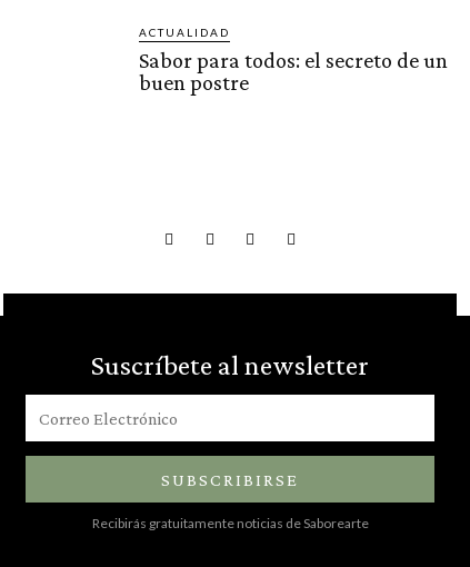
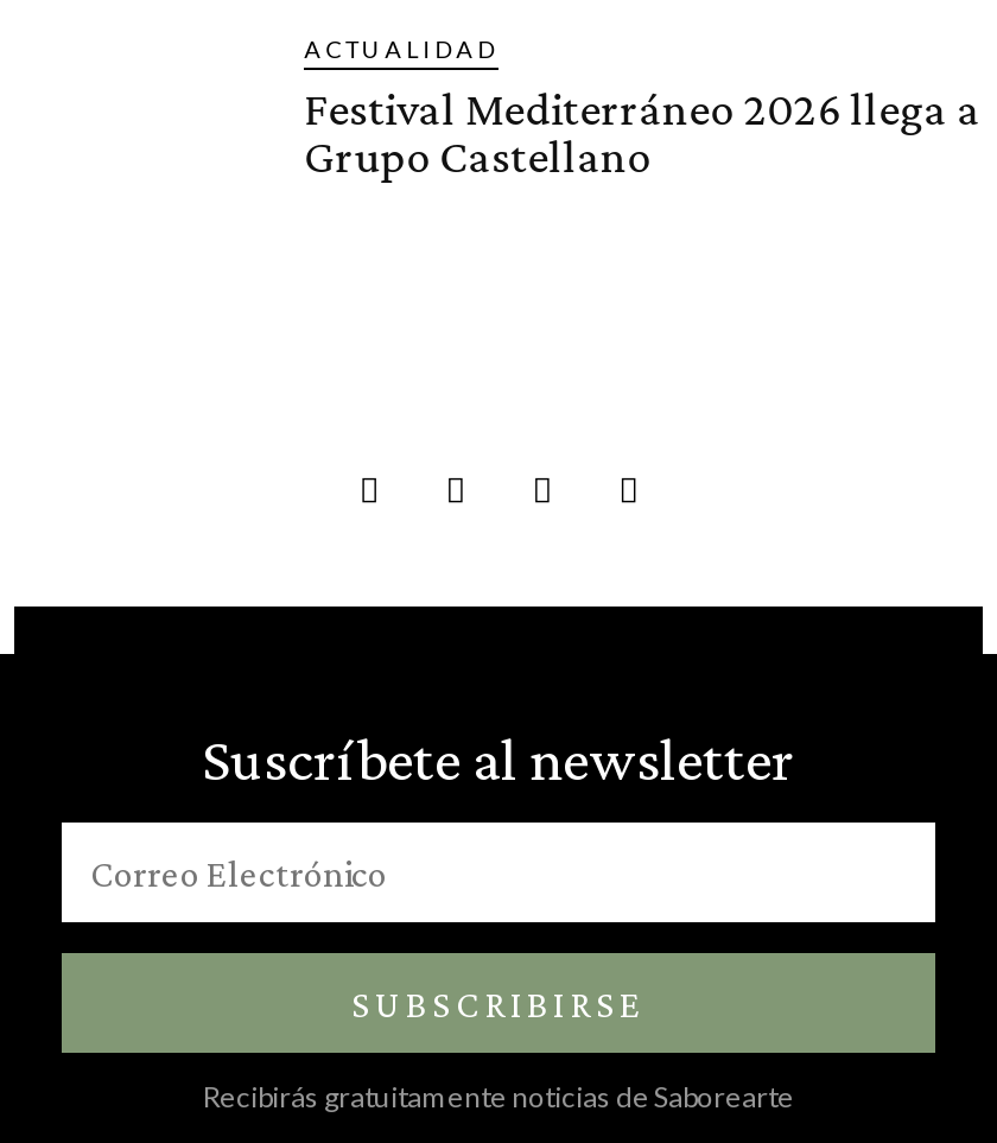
- Sabor para todos: el secreto de un
- buen postre
+ Festival Mediterráneo 2026 llega a
+ Grupo Castellano
